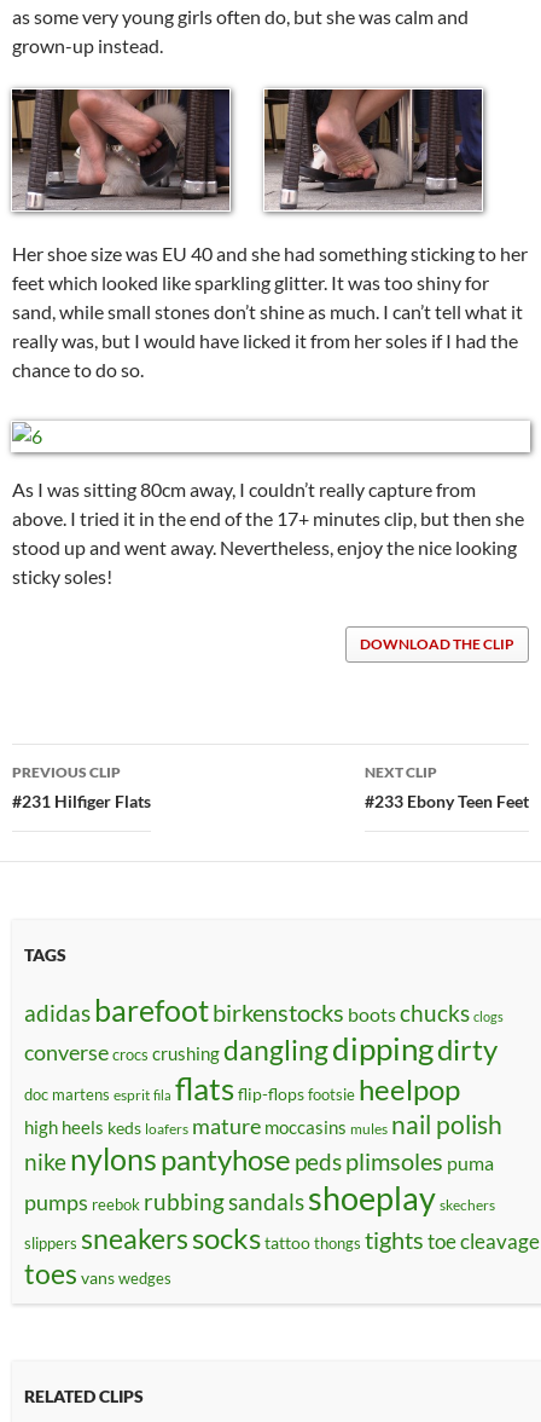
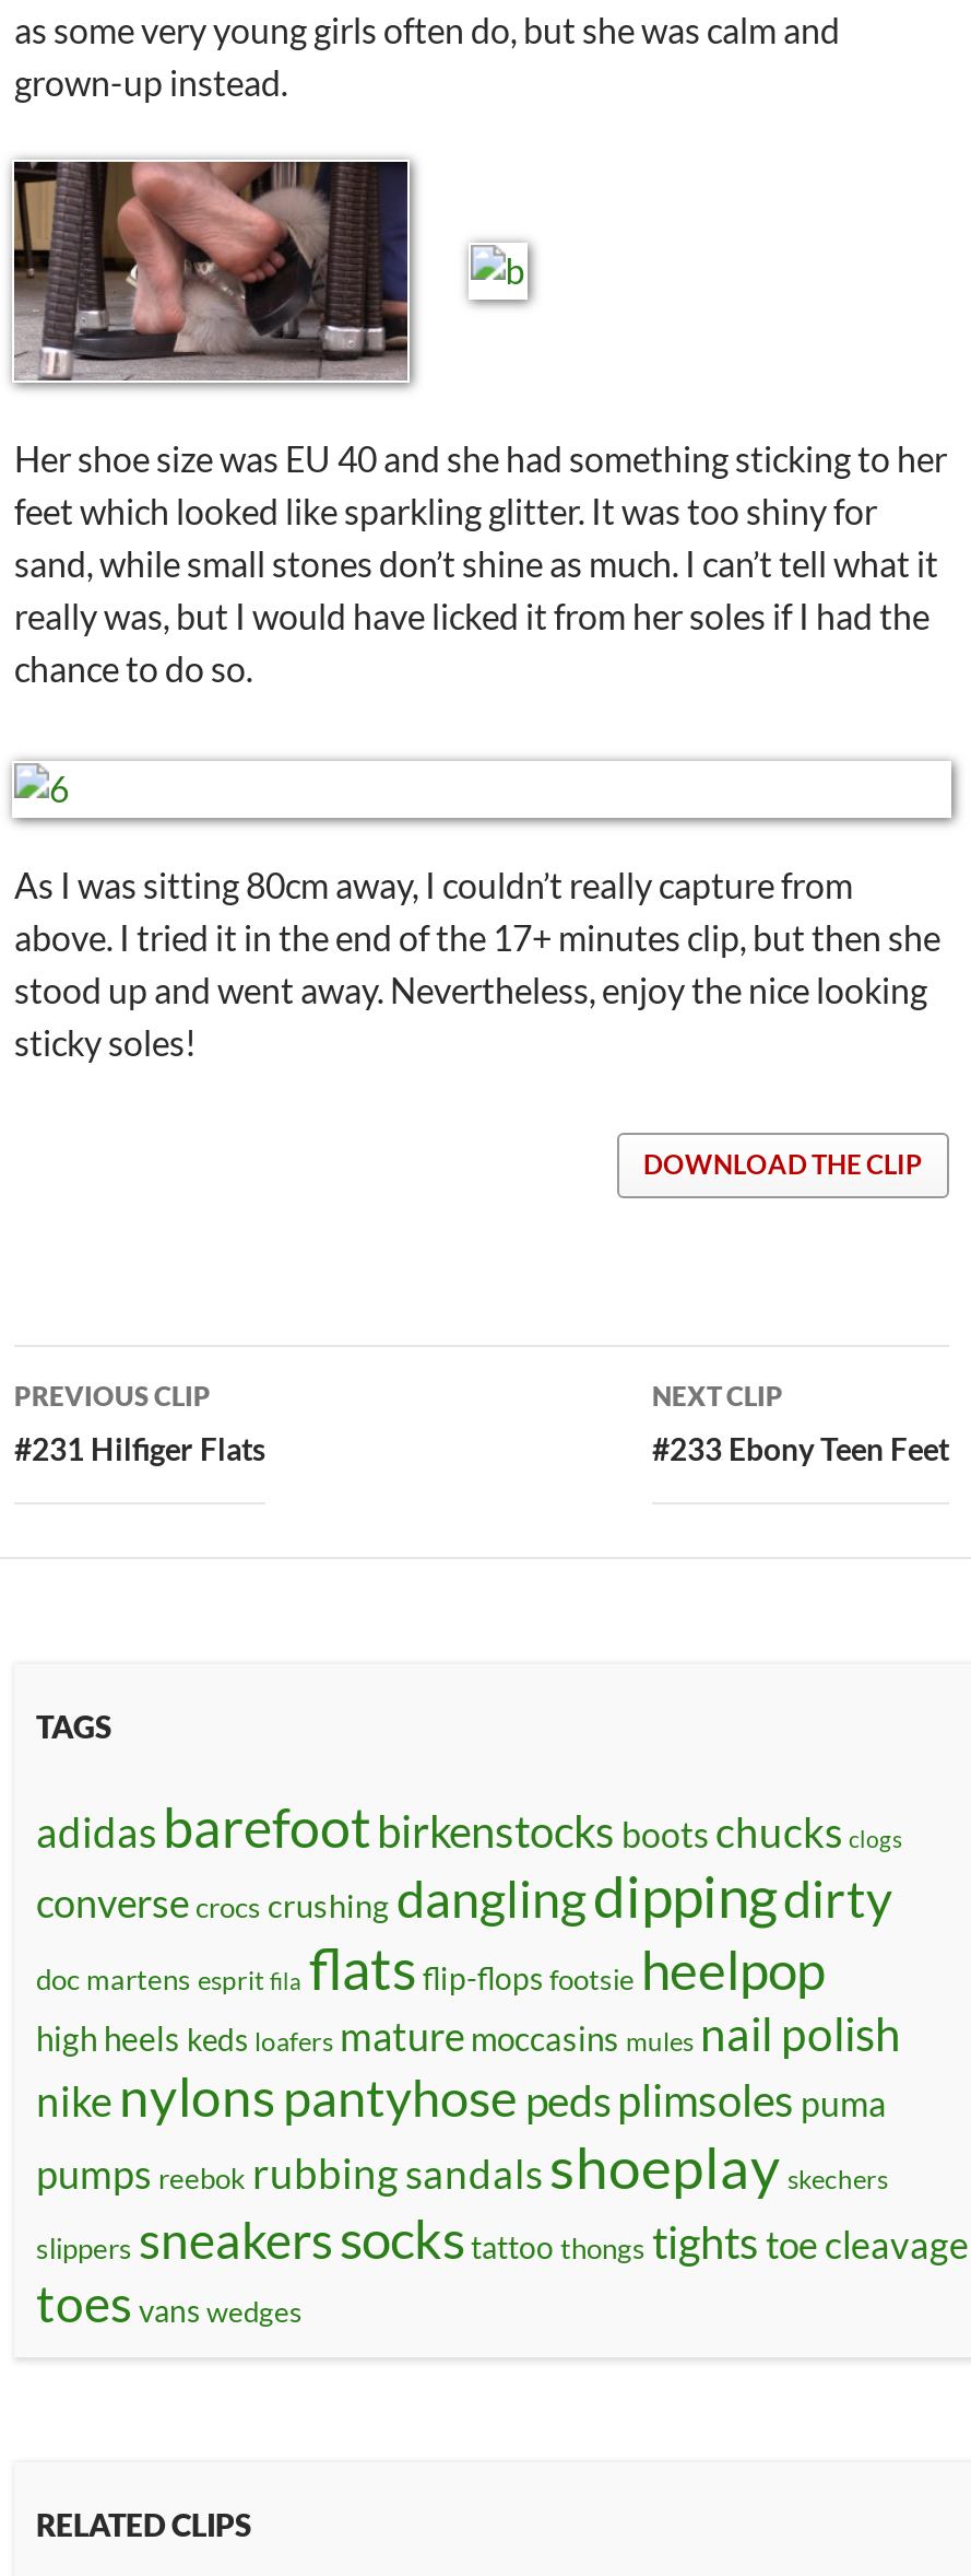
- [image]
